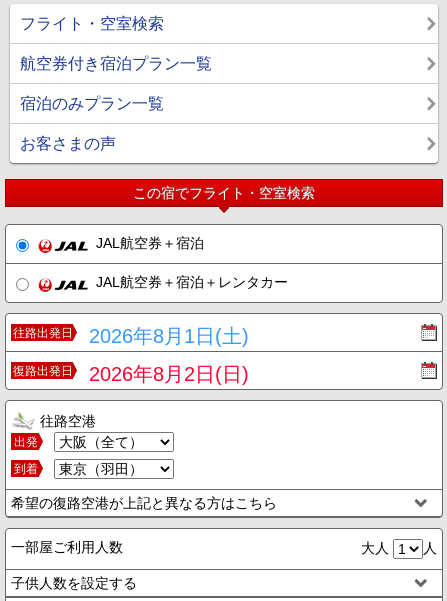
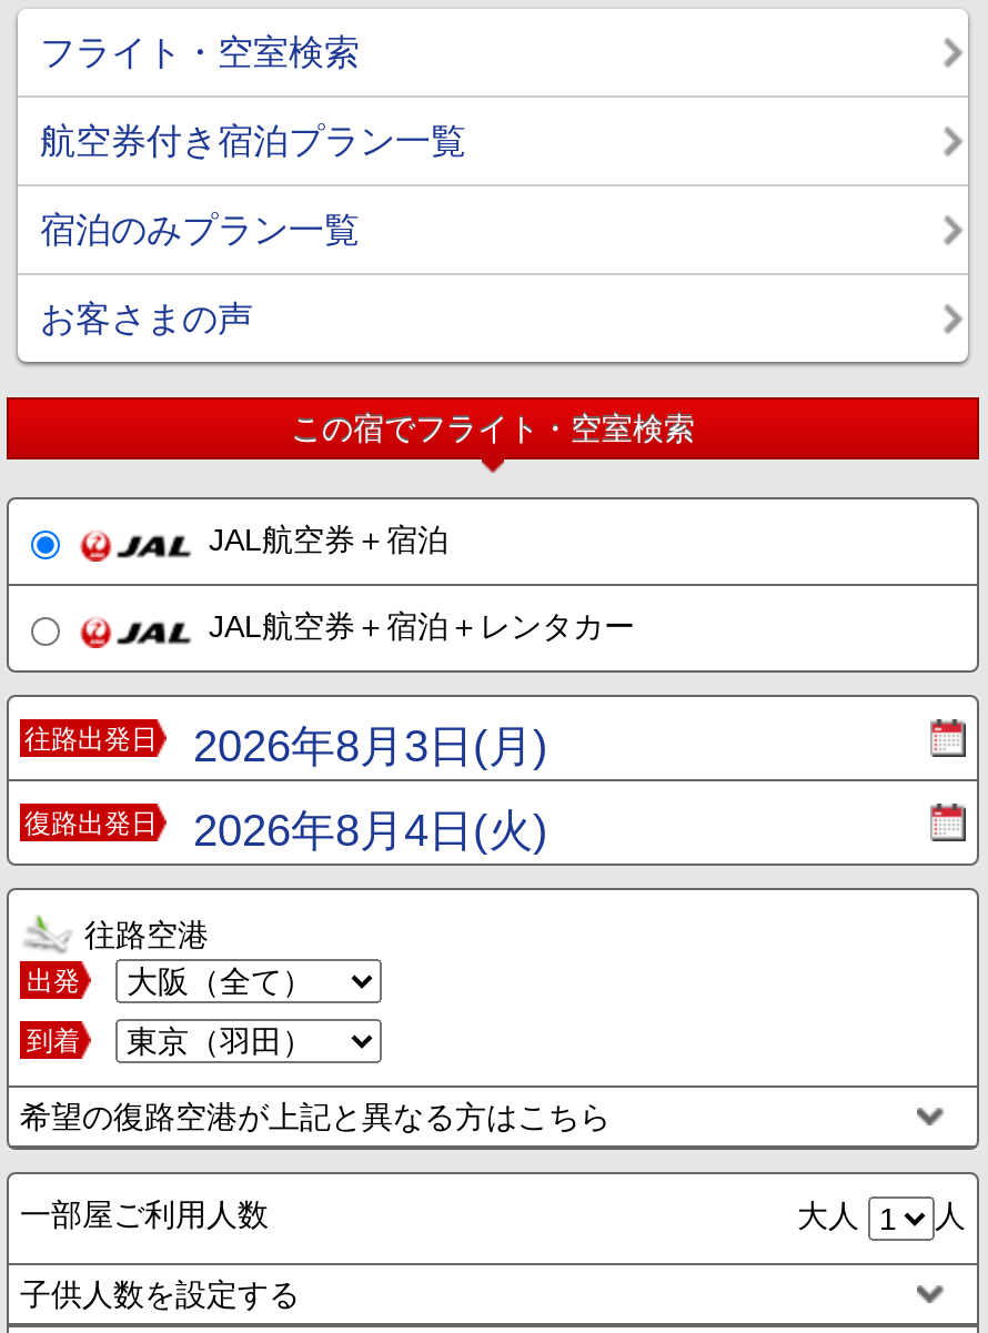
- 往路出発日 2026年8月1日(土)
+ 往路出発日 2026年8月3日(月)

- 復路出発日 2026年8月2日(日)
+ 復路出発日 2026年8月4日(火)
